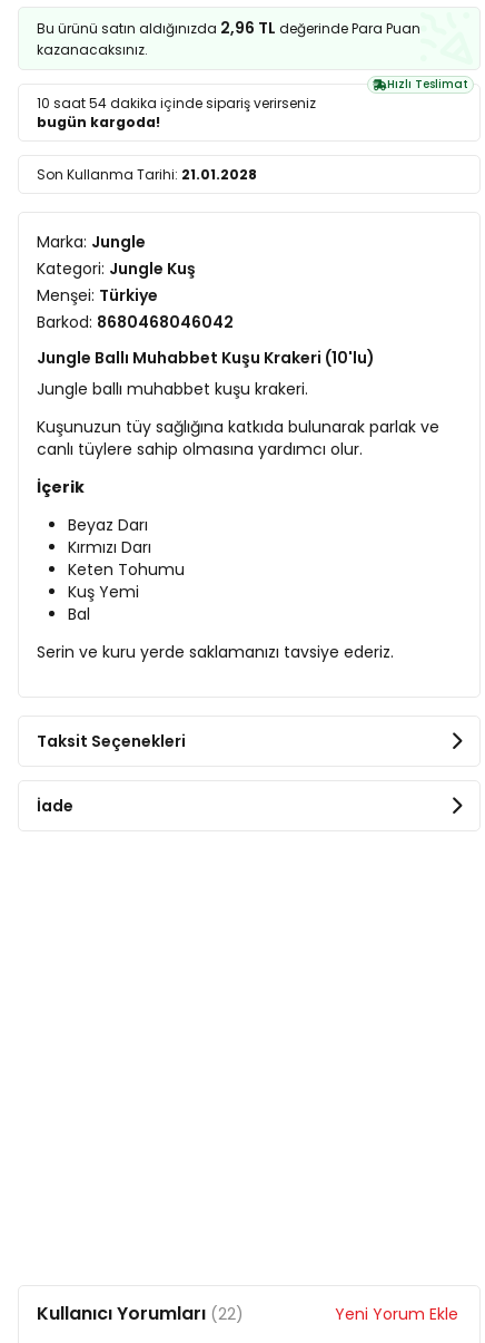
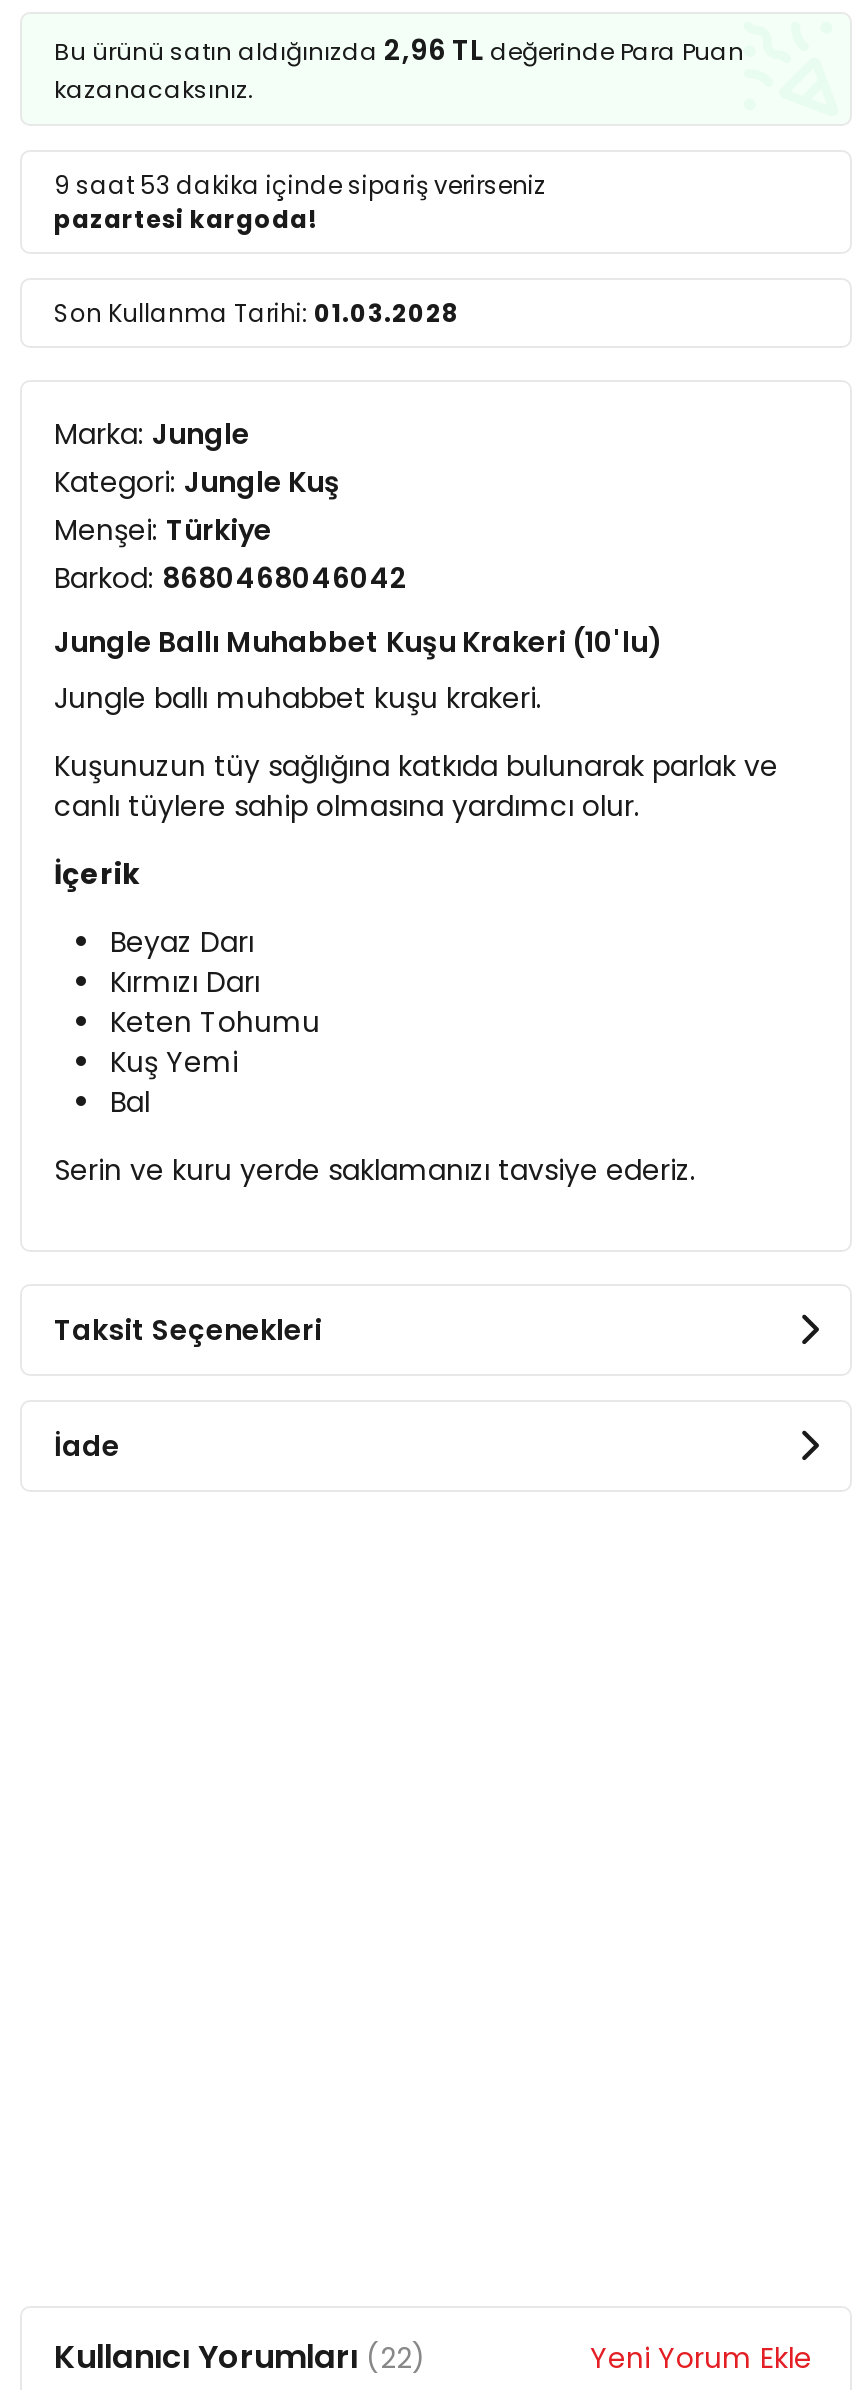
- Hızlı Teslimat
- 10 saat 54 dakika içinde sipariş verirseniz
- bugün kargoda!
+ 9 saat 53 dakika içinde sipariş verirseniz
+ pazartesi kargoda!

- Son Kullanma Tarihi: 21.01.2028
+ Son Kullanma Tarihi: 01.03.2028
